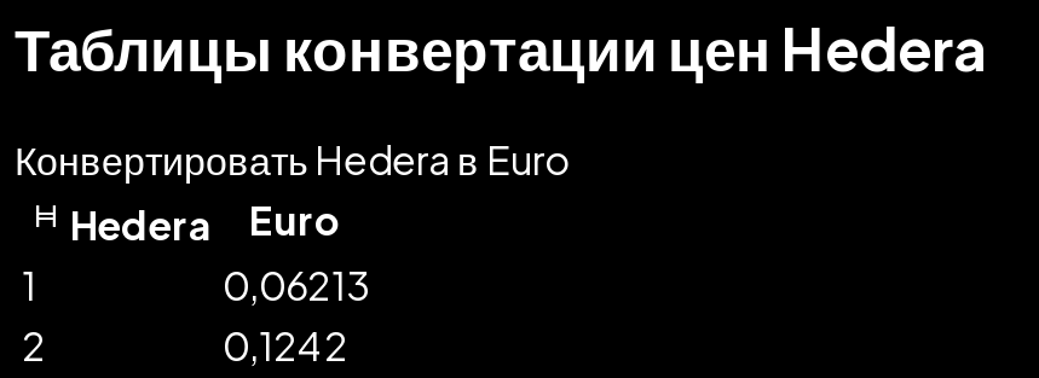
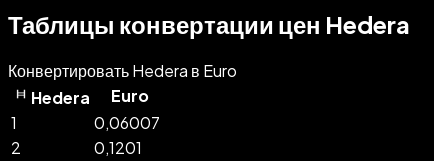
- 0,06213
+ 0,06007

- 0,1242
+ 0,1201
